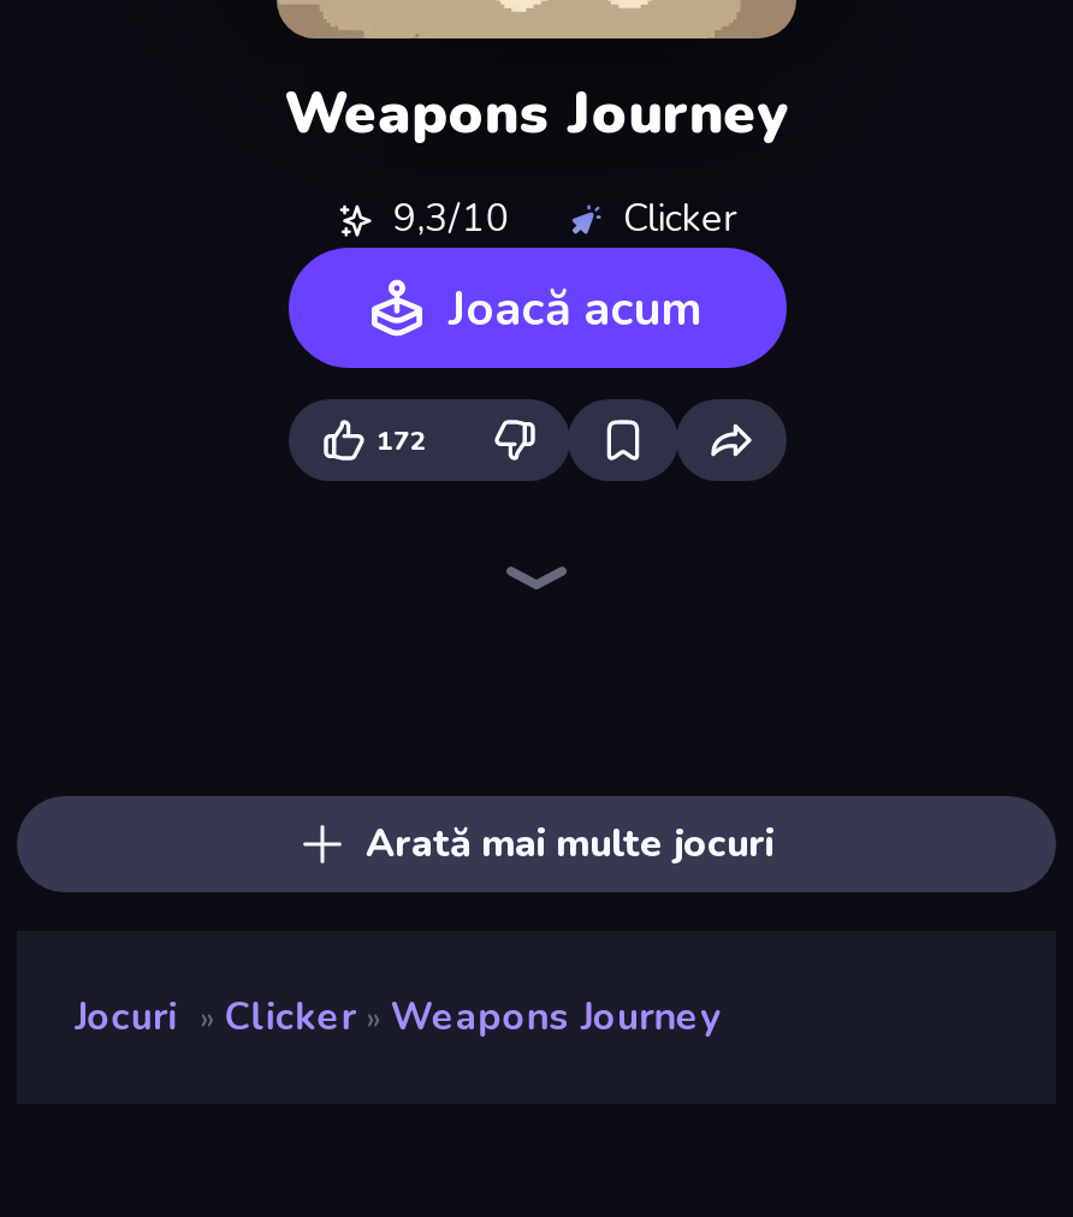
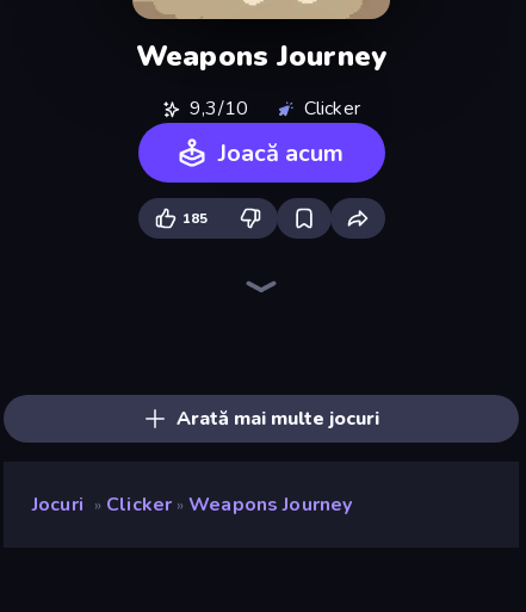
- 172
+ 185
